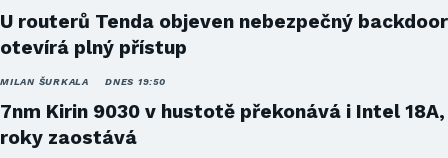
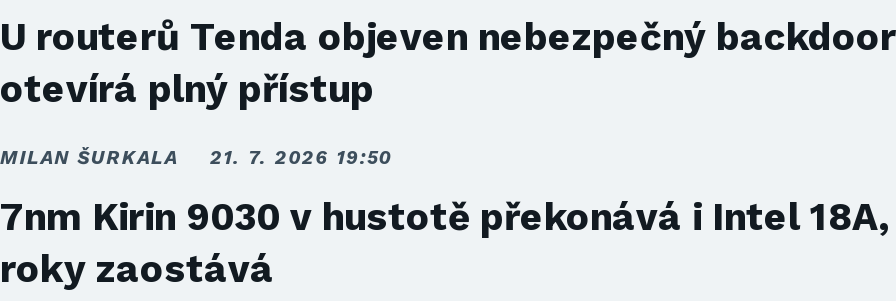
- MILAN ŠURKALA DNES 19:50
+ MILAN ŠURKALA 21. 7. 2026 19:50
